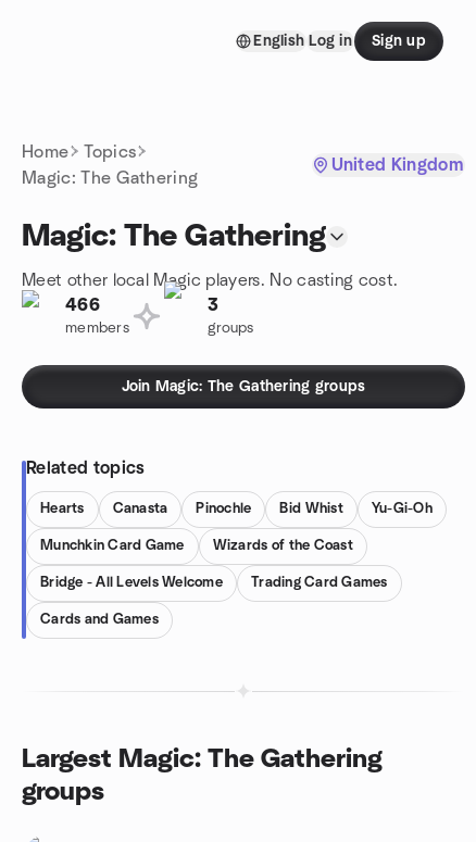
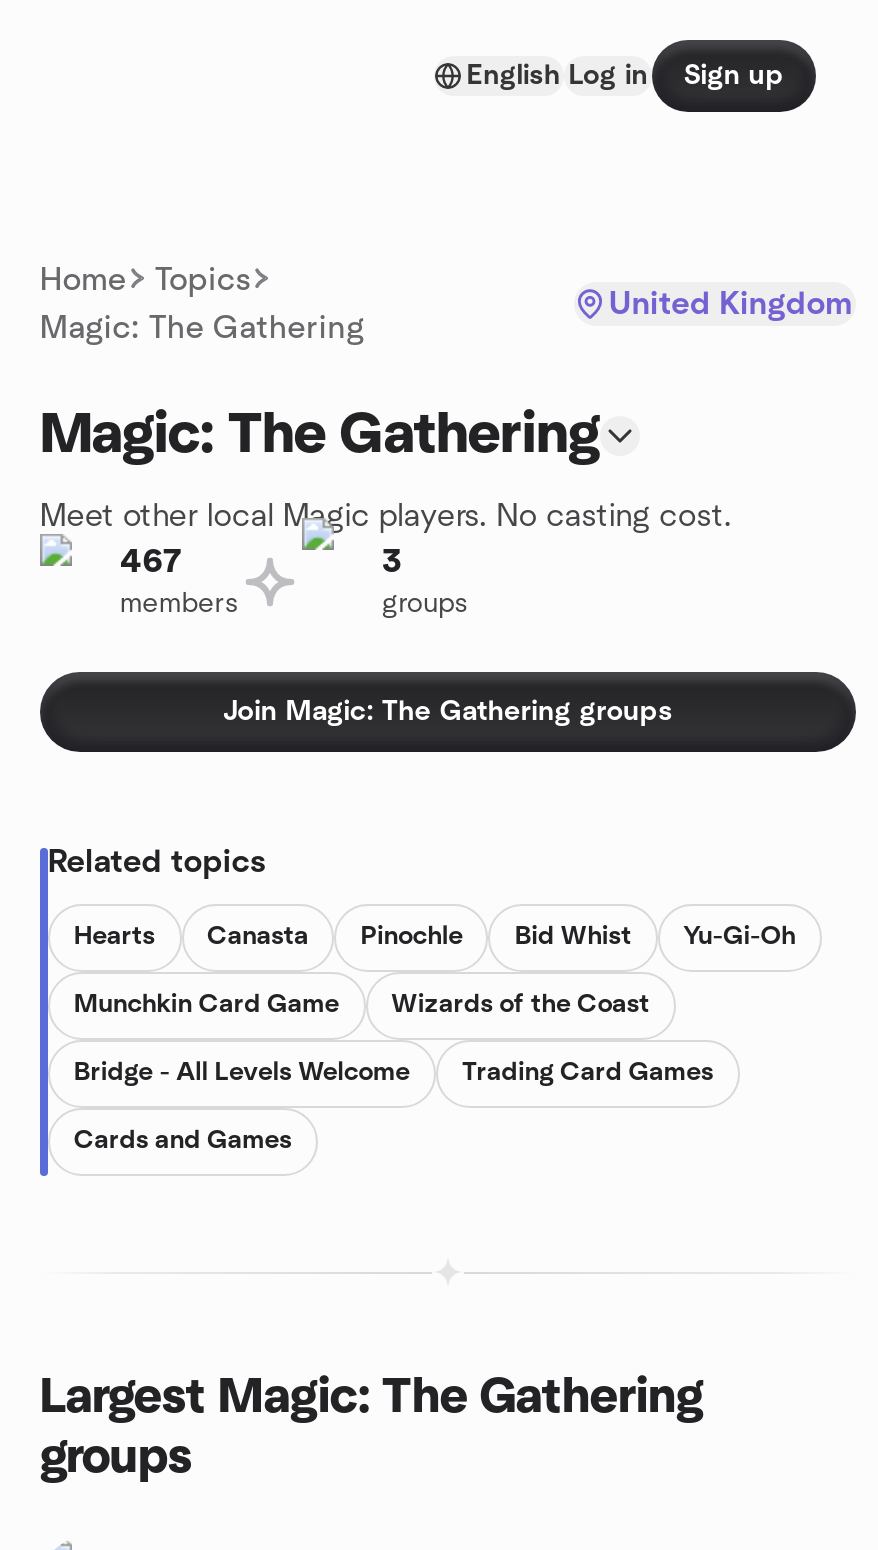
- 466
+ 467
